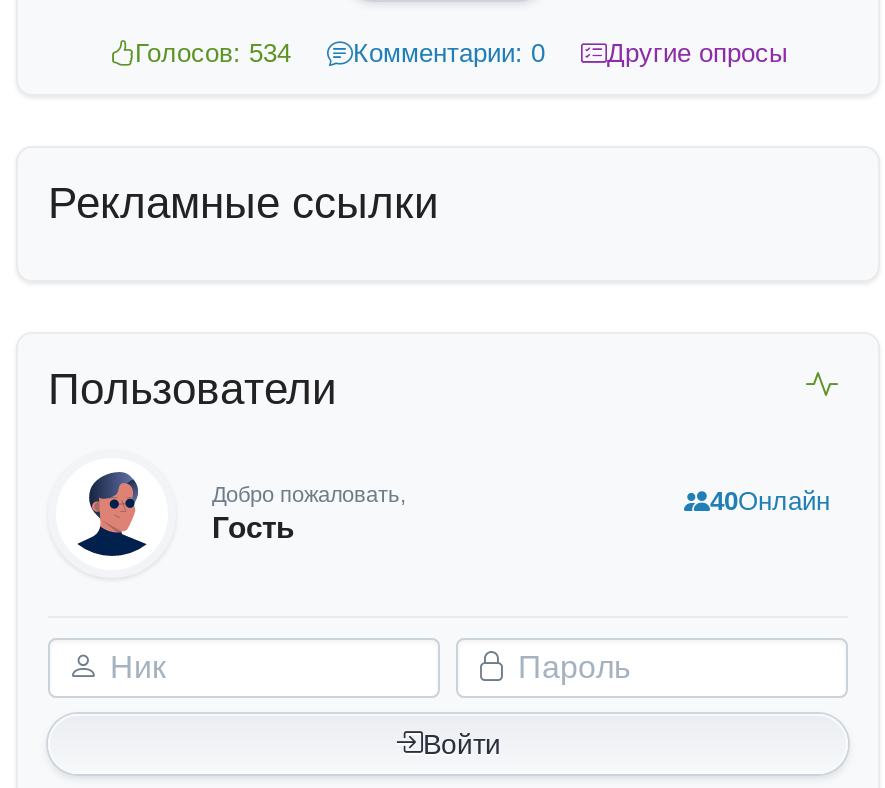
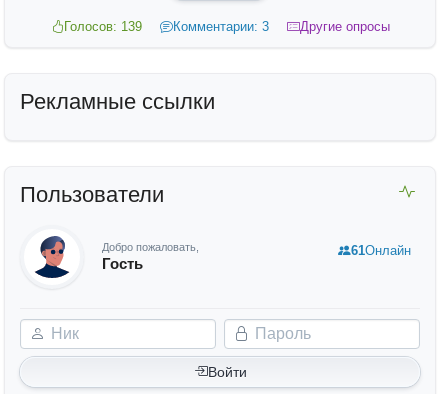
- Голосов: 534
+ Голосов: 139

- Комментарии: 0
+ Комментарии: 3

- 40Онлайн
+ 61Онлайн
